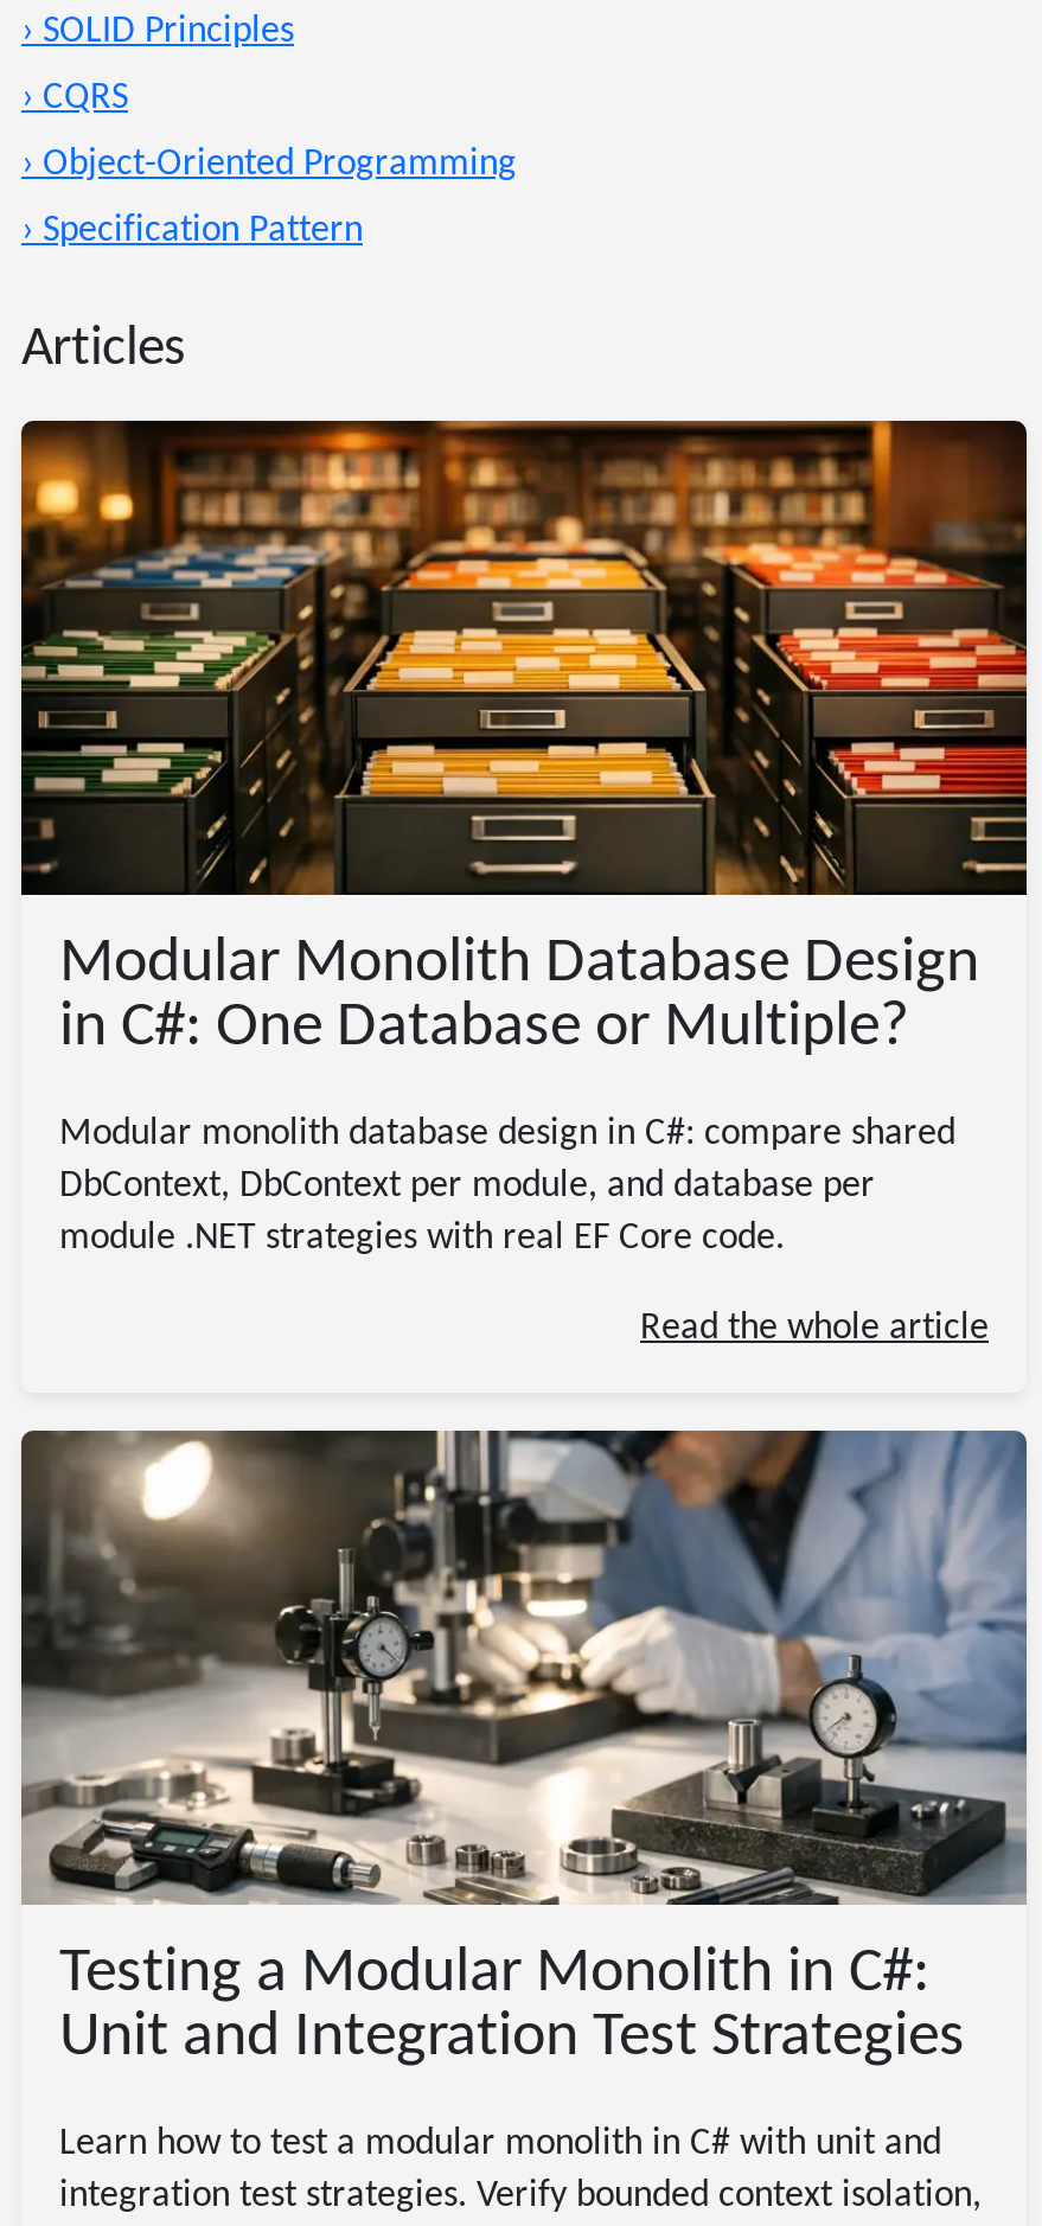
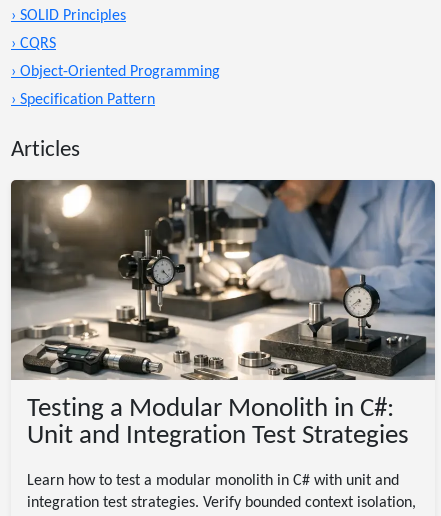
- [image]
- Modular Monolith Database Design
- in C#: One Database or Multiple?
- Modular monolith database design in C#: compare shared
- DbContext, DbContext per module, and database per
- module .NET strategies with real EF Core code.
- Read the whole article
